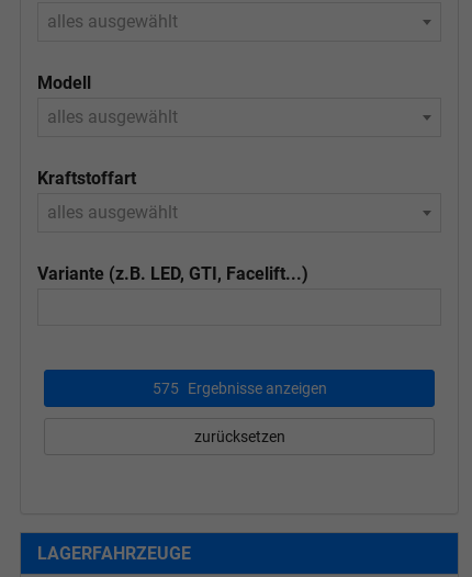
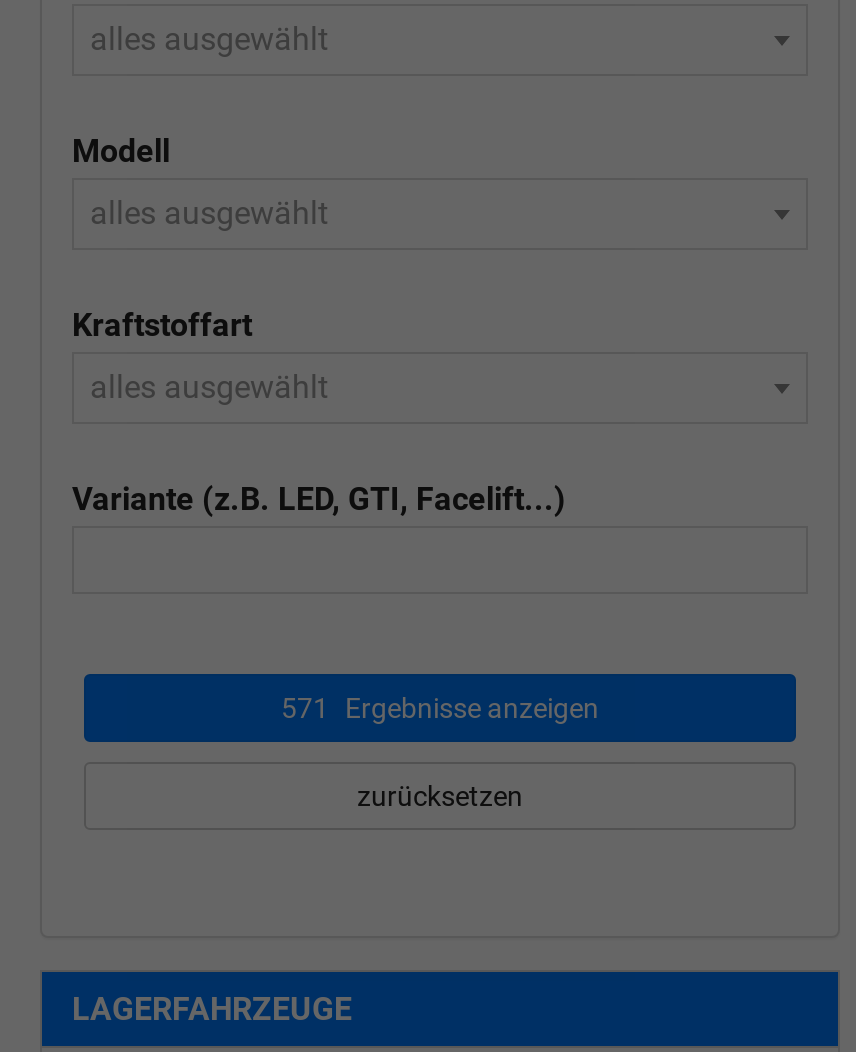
- 575 Ergebnisse anzeigen
+ 571 Ergebnisse anzeigen
